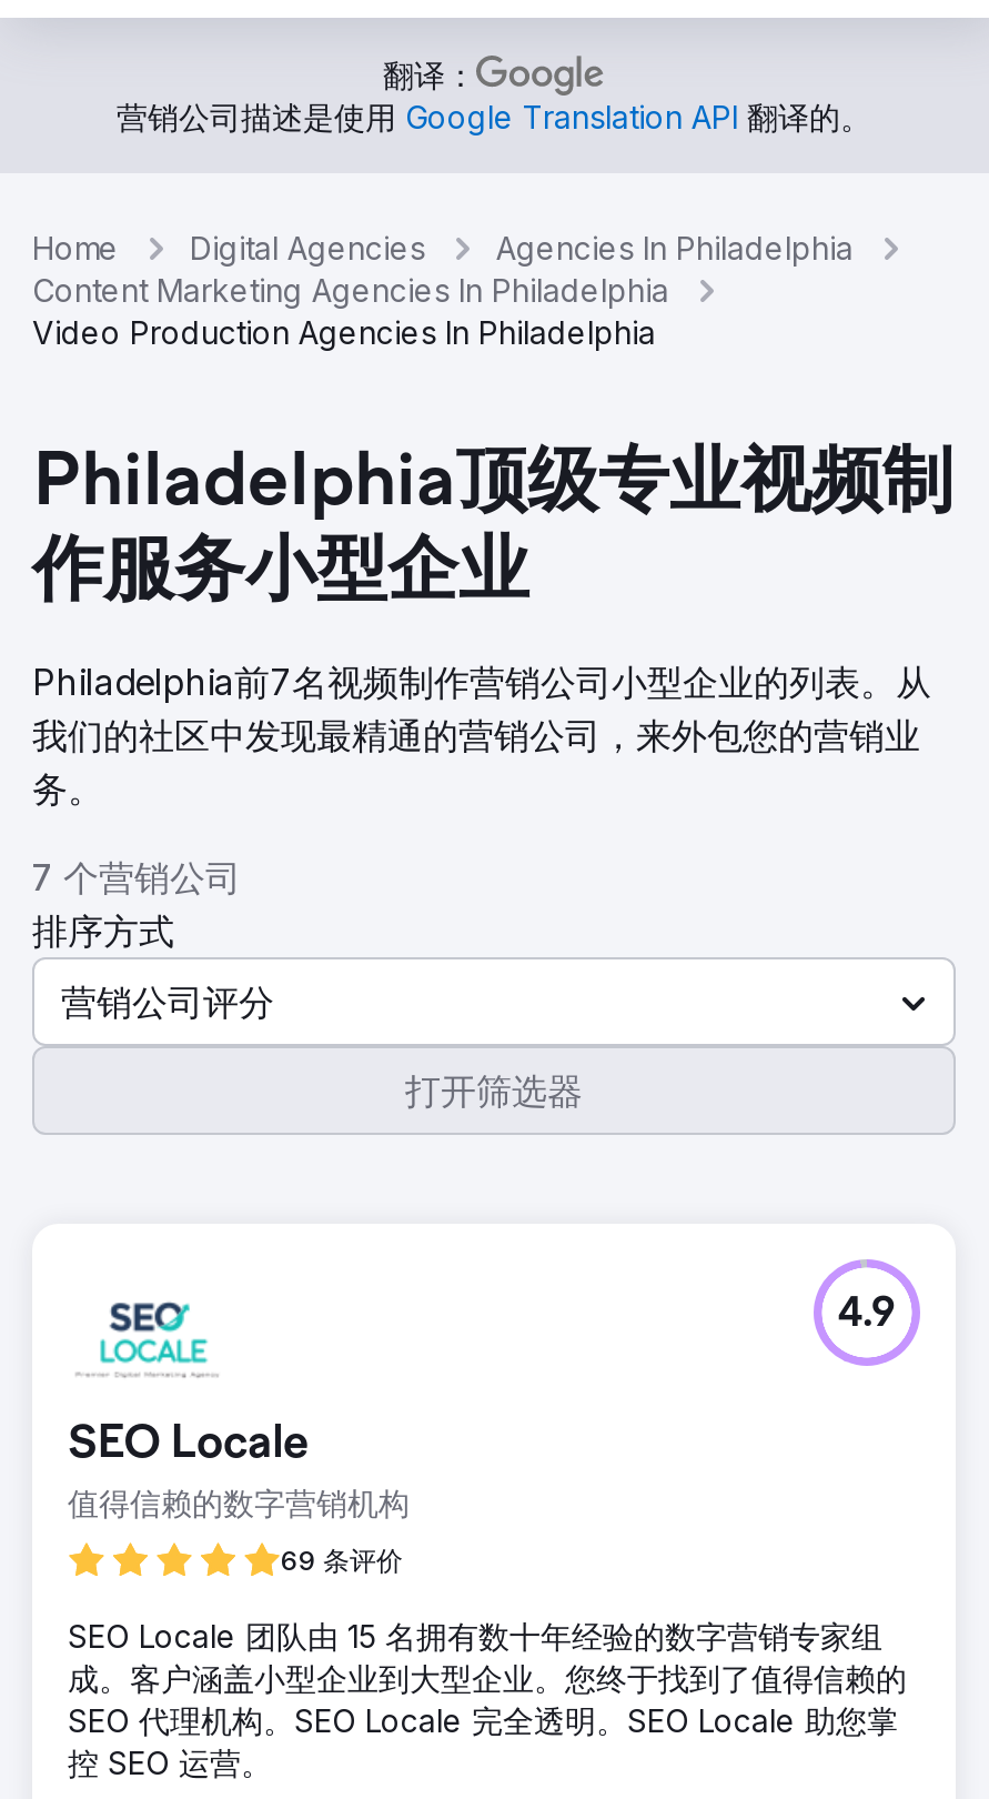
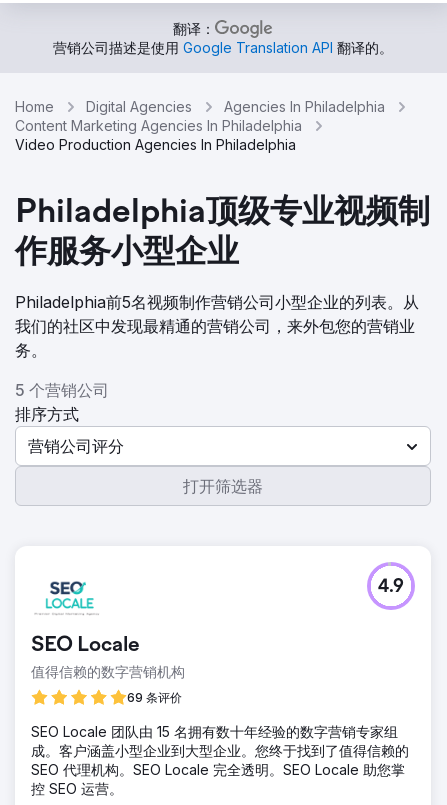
- Philadelphia前7名视频制作营销公司小型企业的列表。从
+ Philadelphia前5名视频制作营销公司小型企业的列表。从

- 7 个营销公司
+ 5 个营销公司
